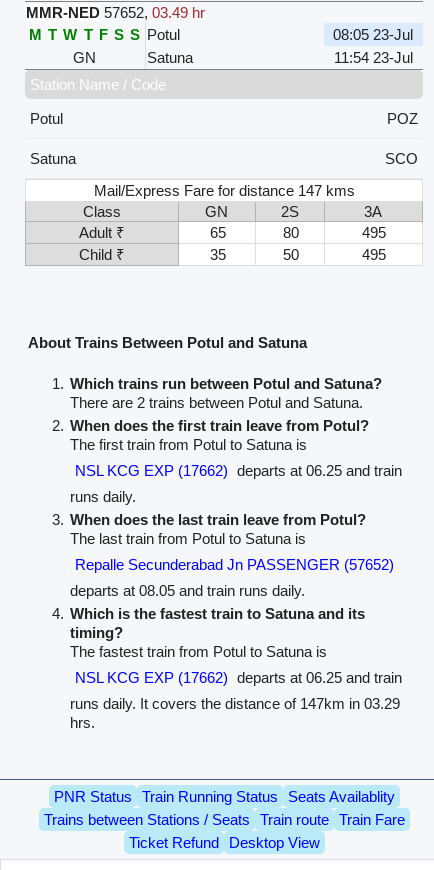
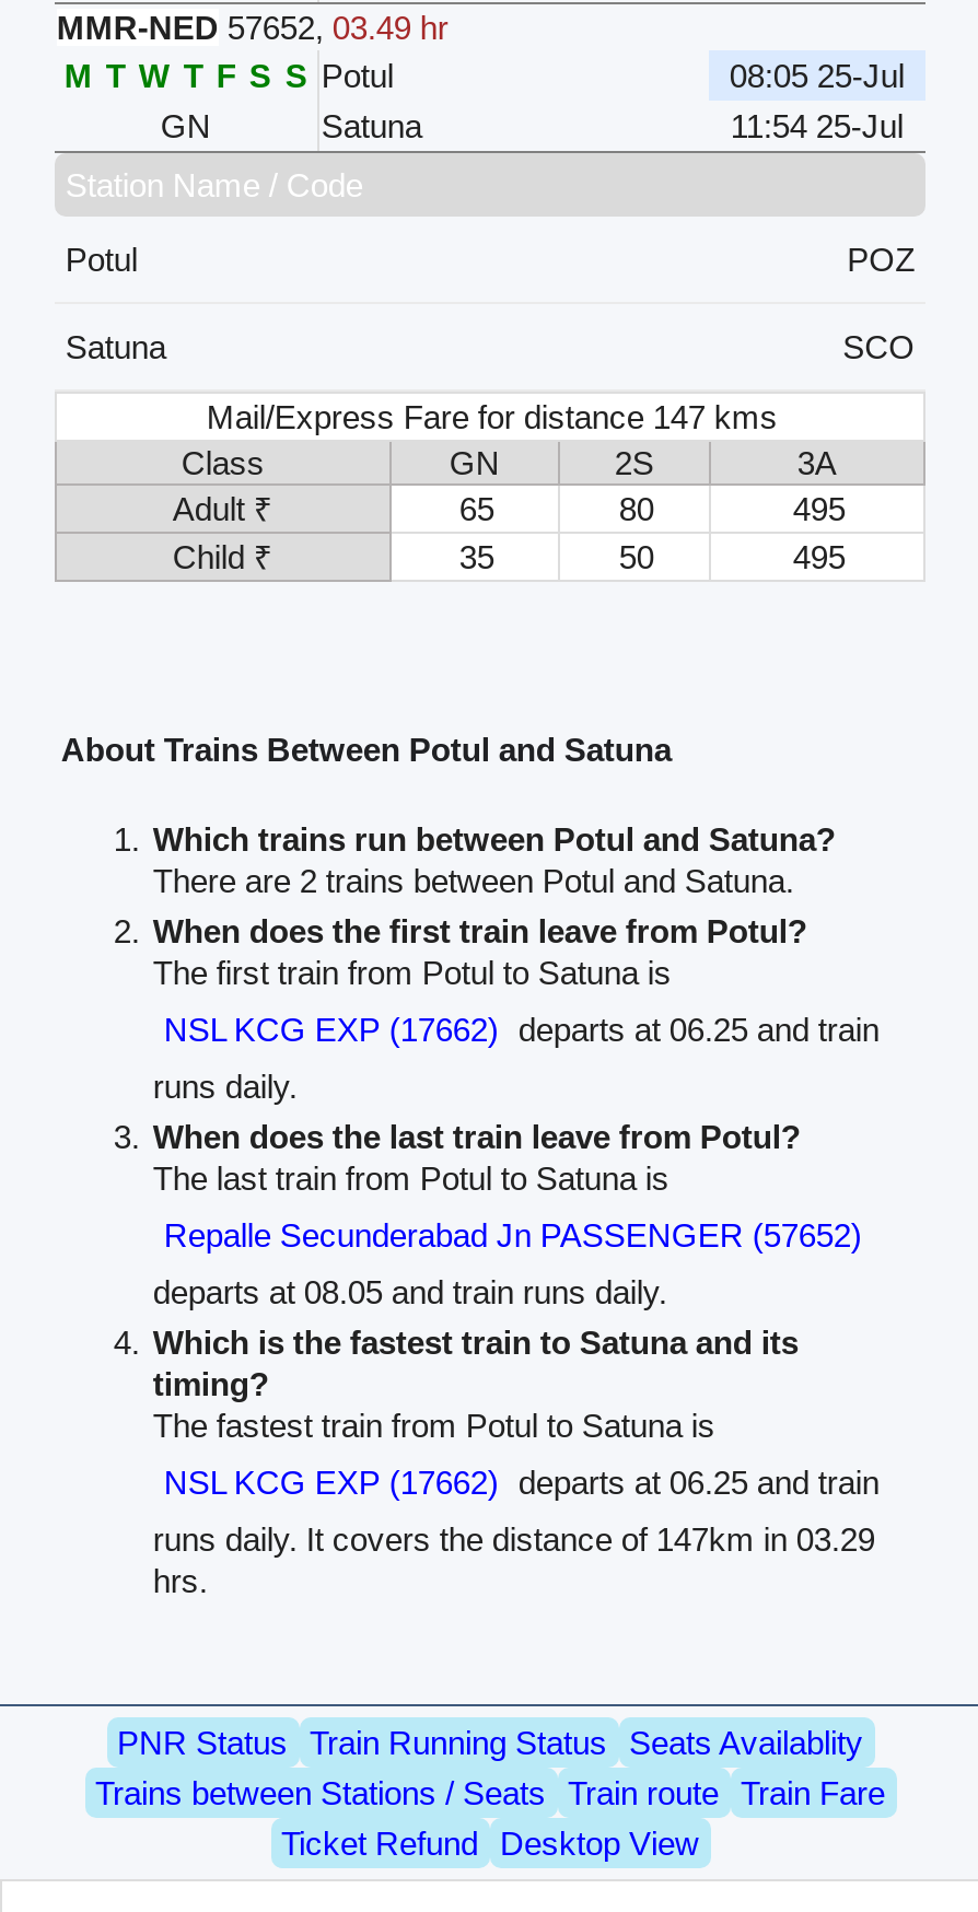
- 08:05 23-Jul
+ 08:05 25-Jul

- 11:54 23-Jul
+ 11:54 25-Jul
